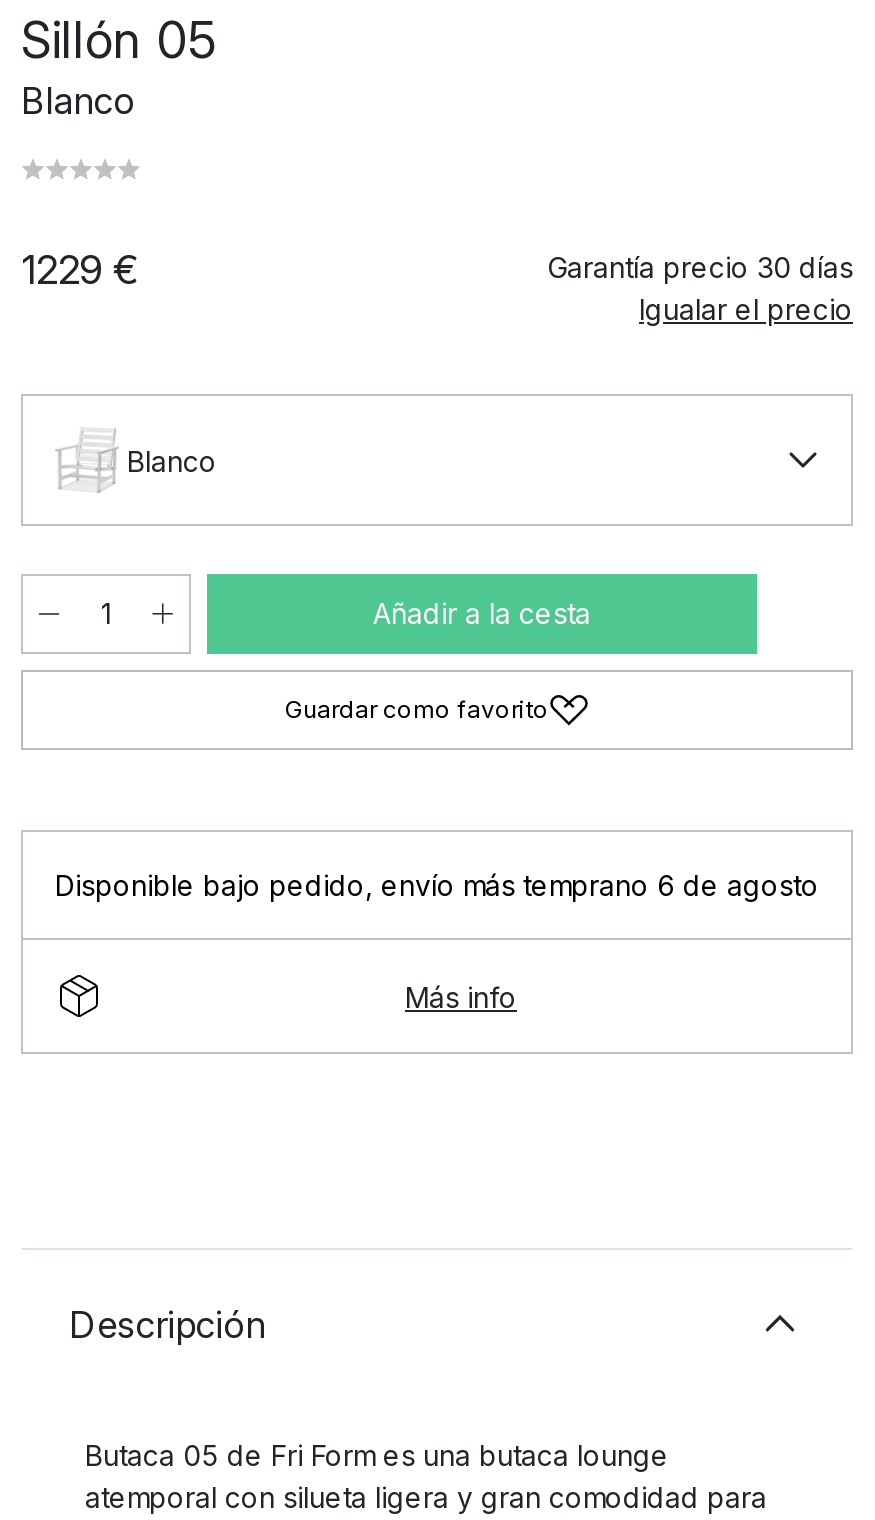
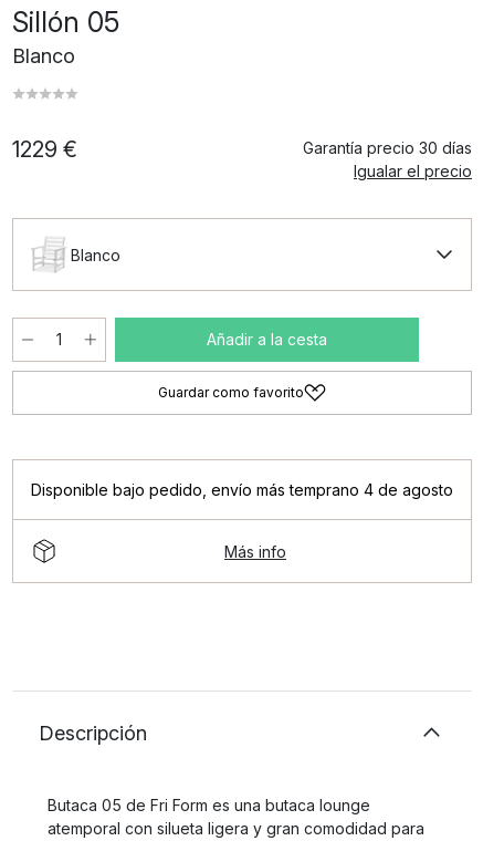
- Disponible bajo pedido, envío más temprano 6 de agosto
+ Disponible bajo pedido, envío más temprano 4 de agosto
